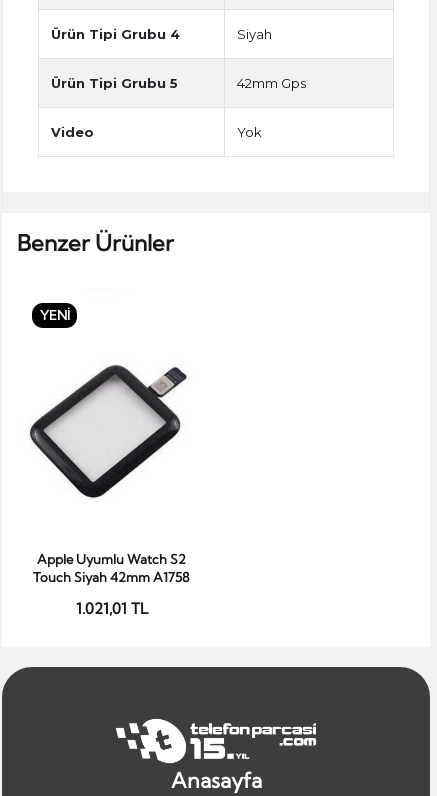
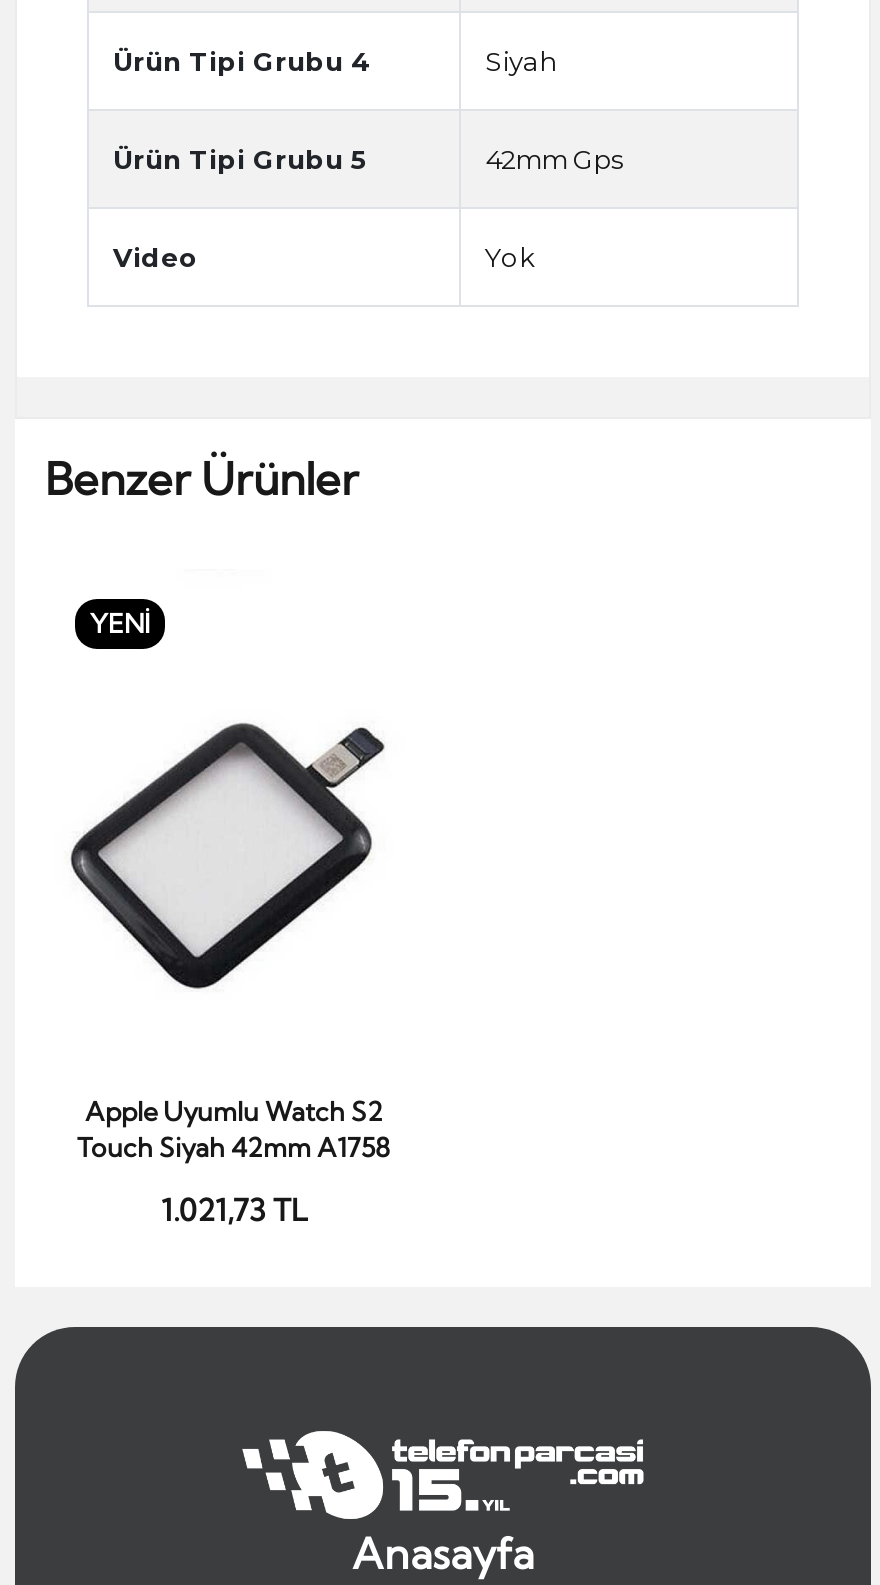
- 1.021,01 TL
+ 1.021,73 TL
